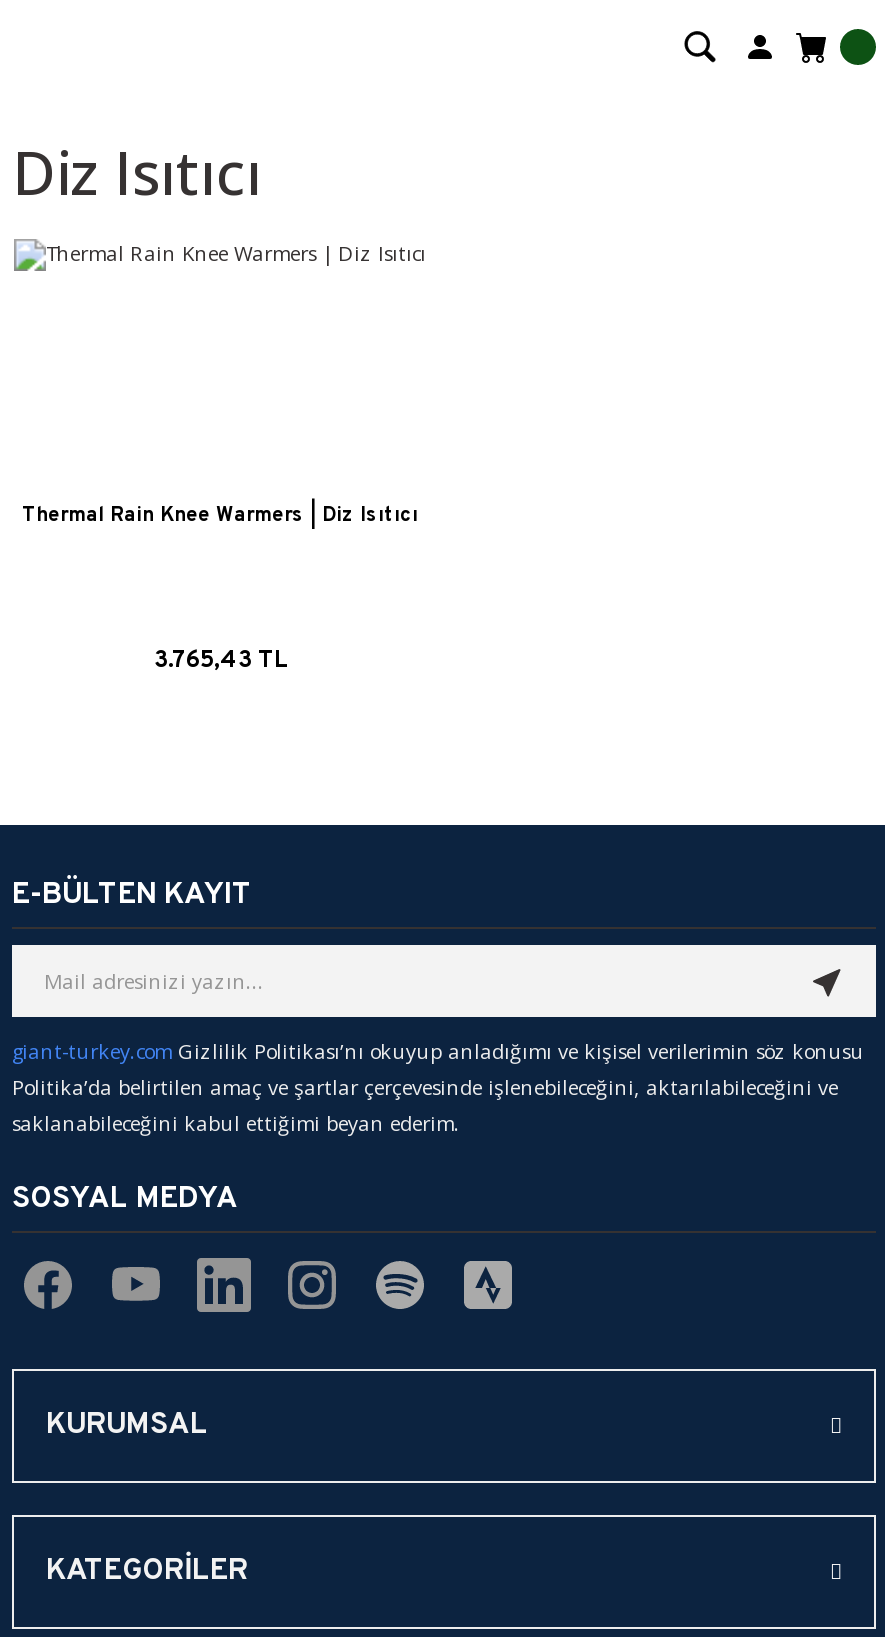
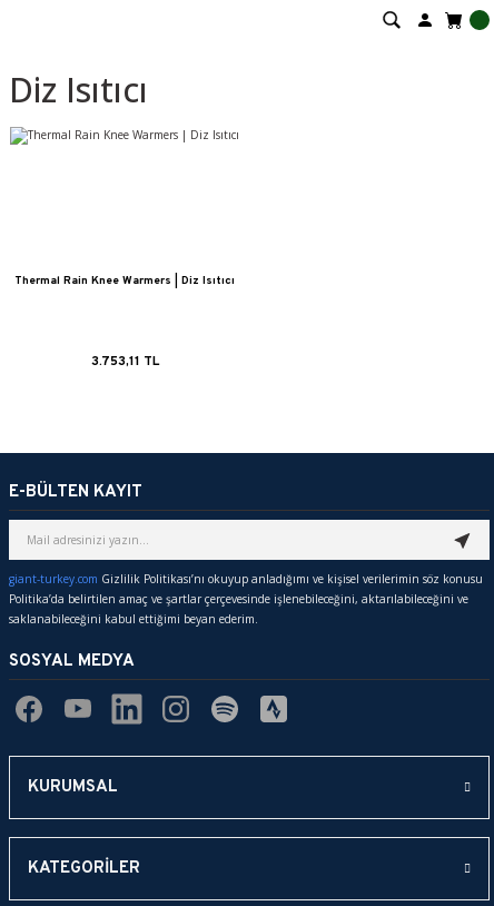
- 3.765,43 TL
+ 3.753,11 TL
